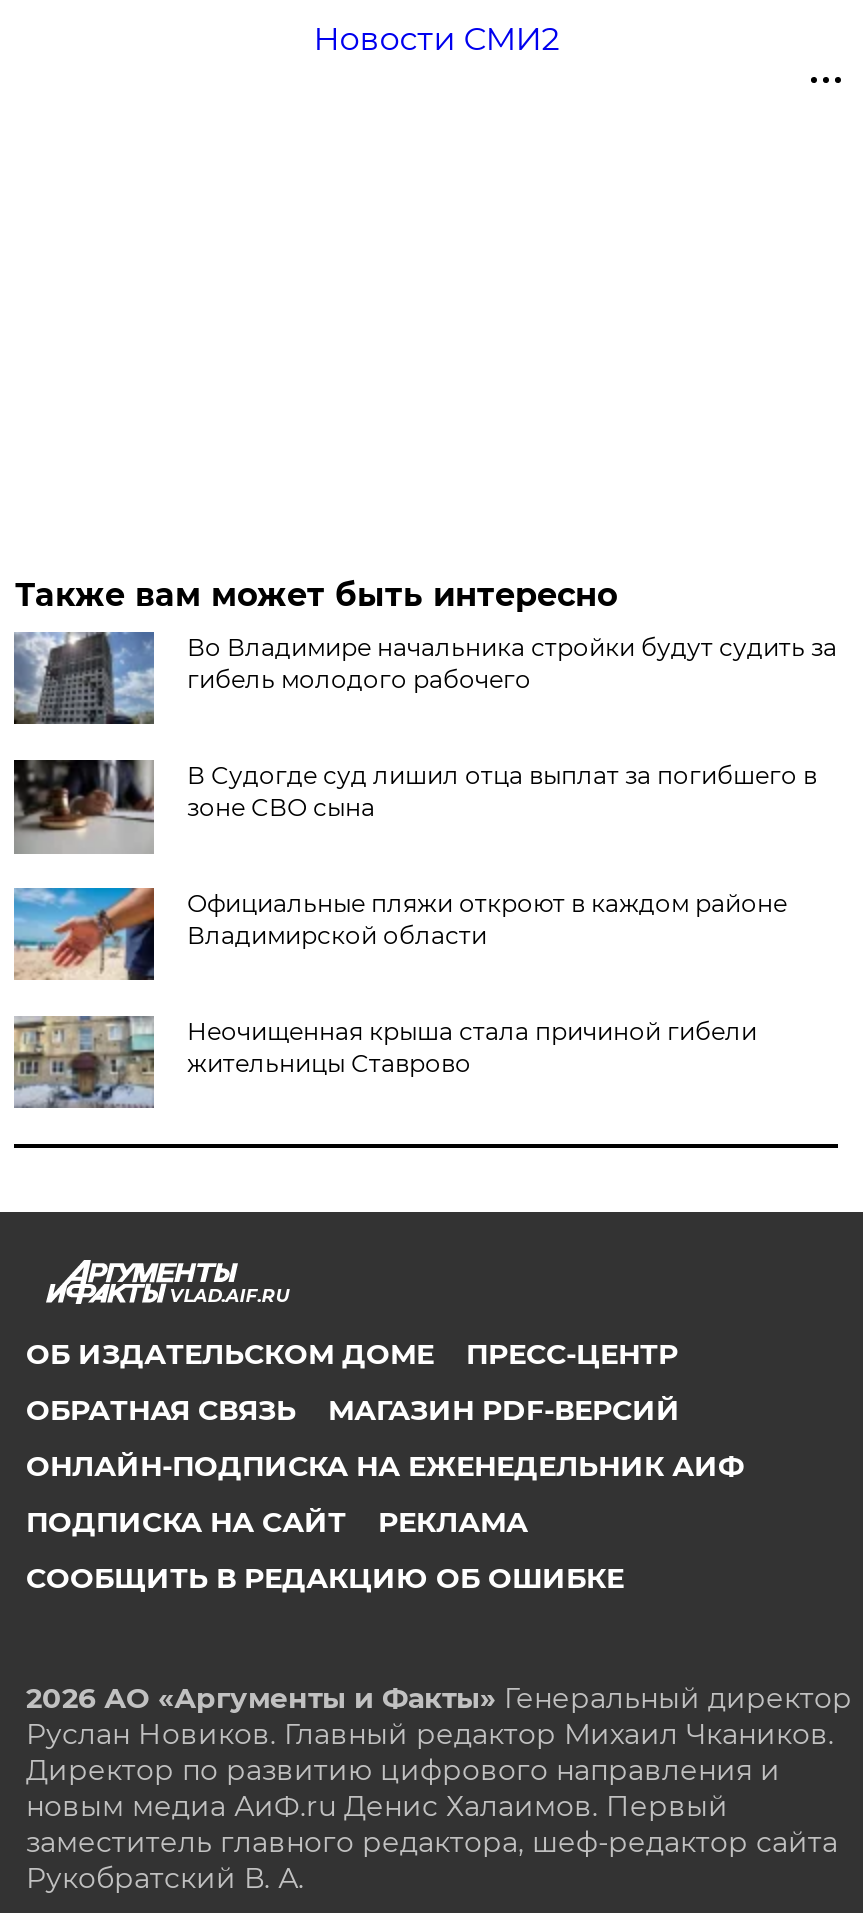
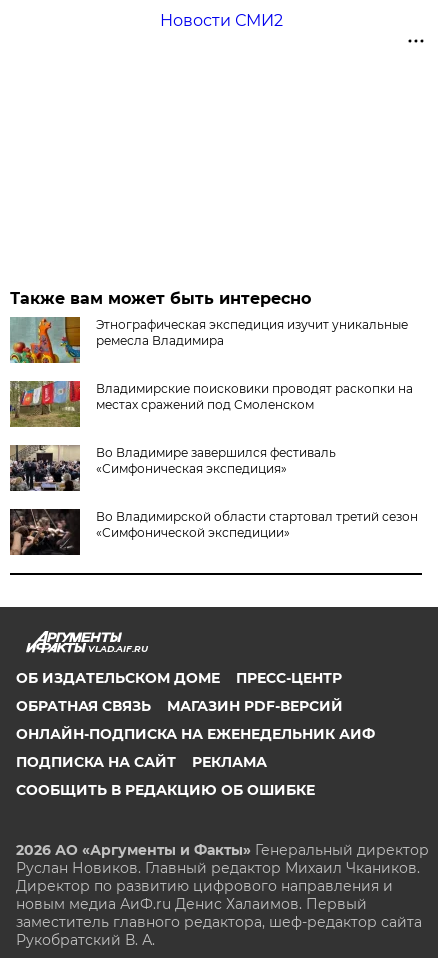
- [image]
- Во Владимире начальника стройки будут судить за
- гибель молодого рабочего
+ [image]
+ Этнографическая экспедиция изучит уникальные
+ ремесла Владимира

- [image]
- В Судогде суд лишил отца выплат за погибшего в
- зоне СВО сына
+ [image]
+ Владимирские поисковики проводят раскопки на
+ местах сражений под Смоленском

- [image]
- Официальные пляжи откроют в каждом районе
- Владимирской области
+ [image]
+ Во Владимире завершился фестиваль
+ «Симфоническая экспедиция»

- [image]
- Неочищенная крыша стала причиной гибели
- жительницы Ставрово
+ [image]
+ Во Владимирской области стартовал третий сезон
+ «Симфонической экспедиции»
